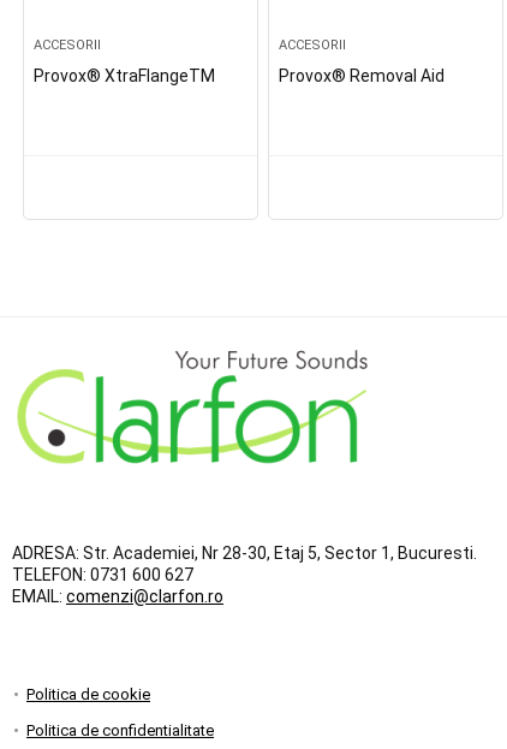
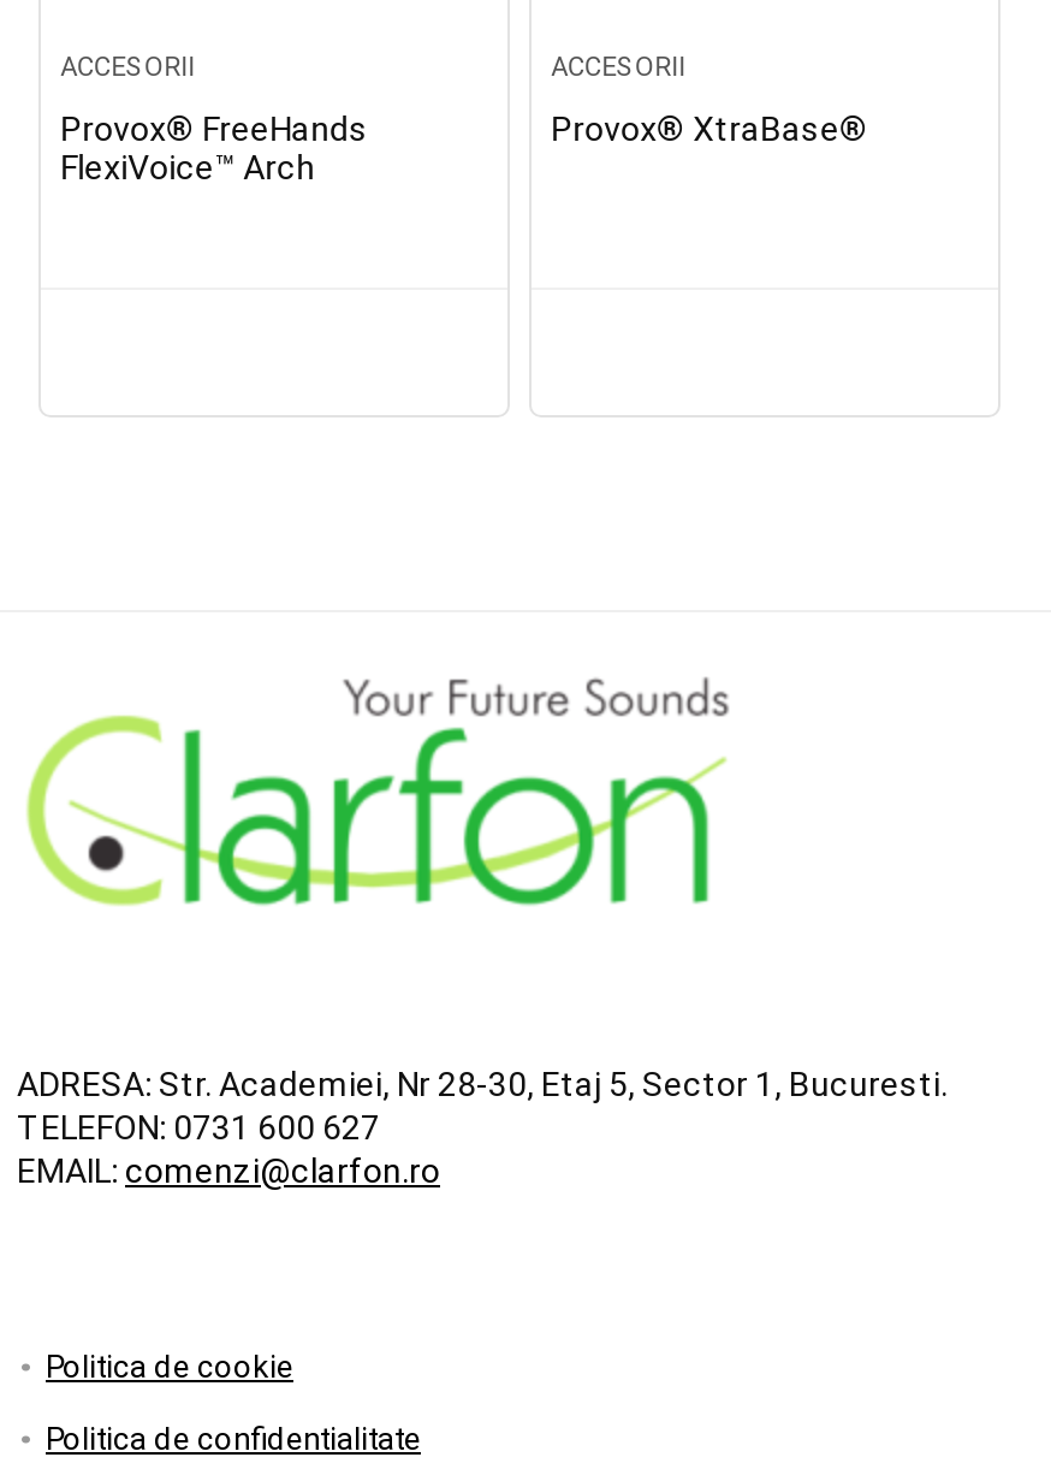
- Provox® XtraFlangeTM
+ Provox® FreeHands
+ FlexiVoice™ Arch

- Provox® Removal Aid
+ Provox® XtraBase®
